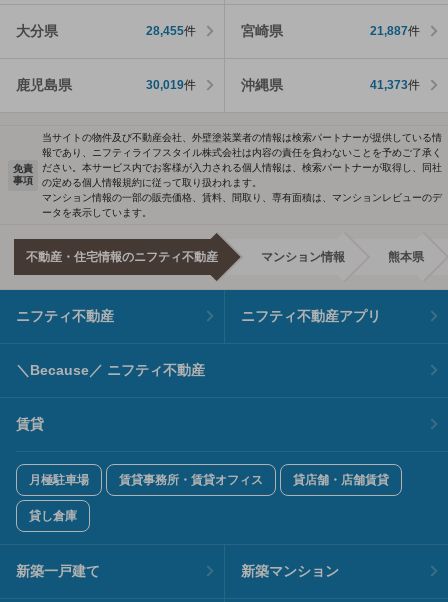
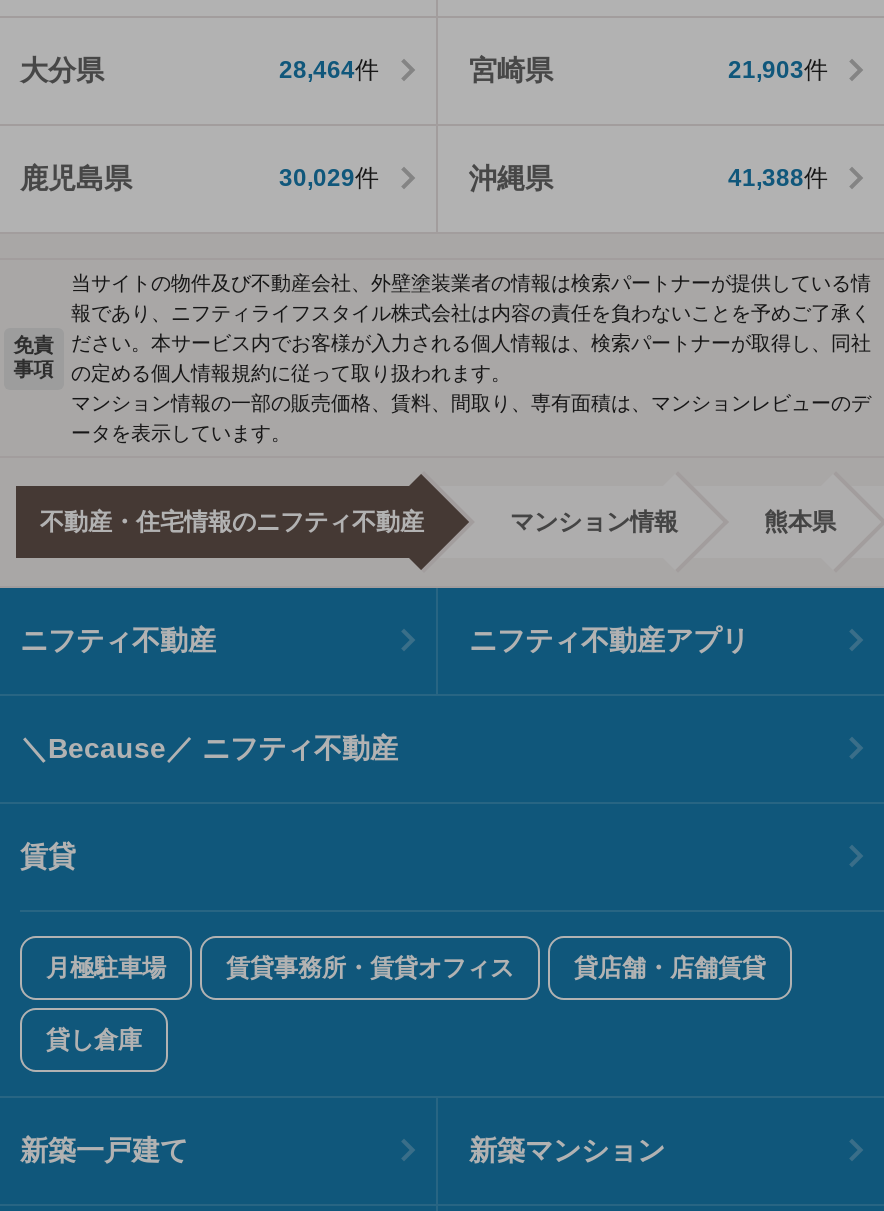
- 28,455件
+ 28,464件

- 21,887件
+ 21,903件

- 30,019件
+ 30,029件

- 41,373件
+ 41,388件
